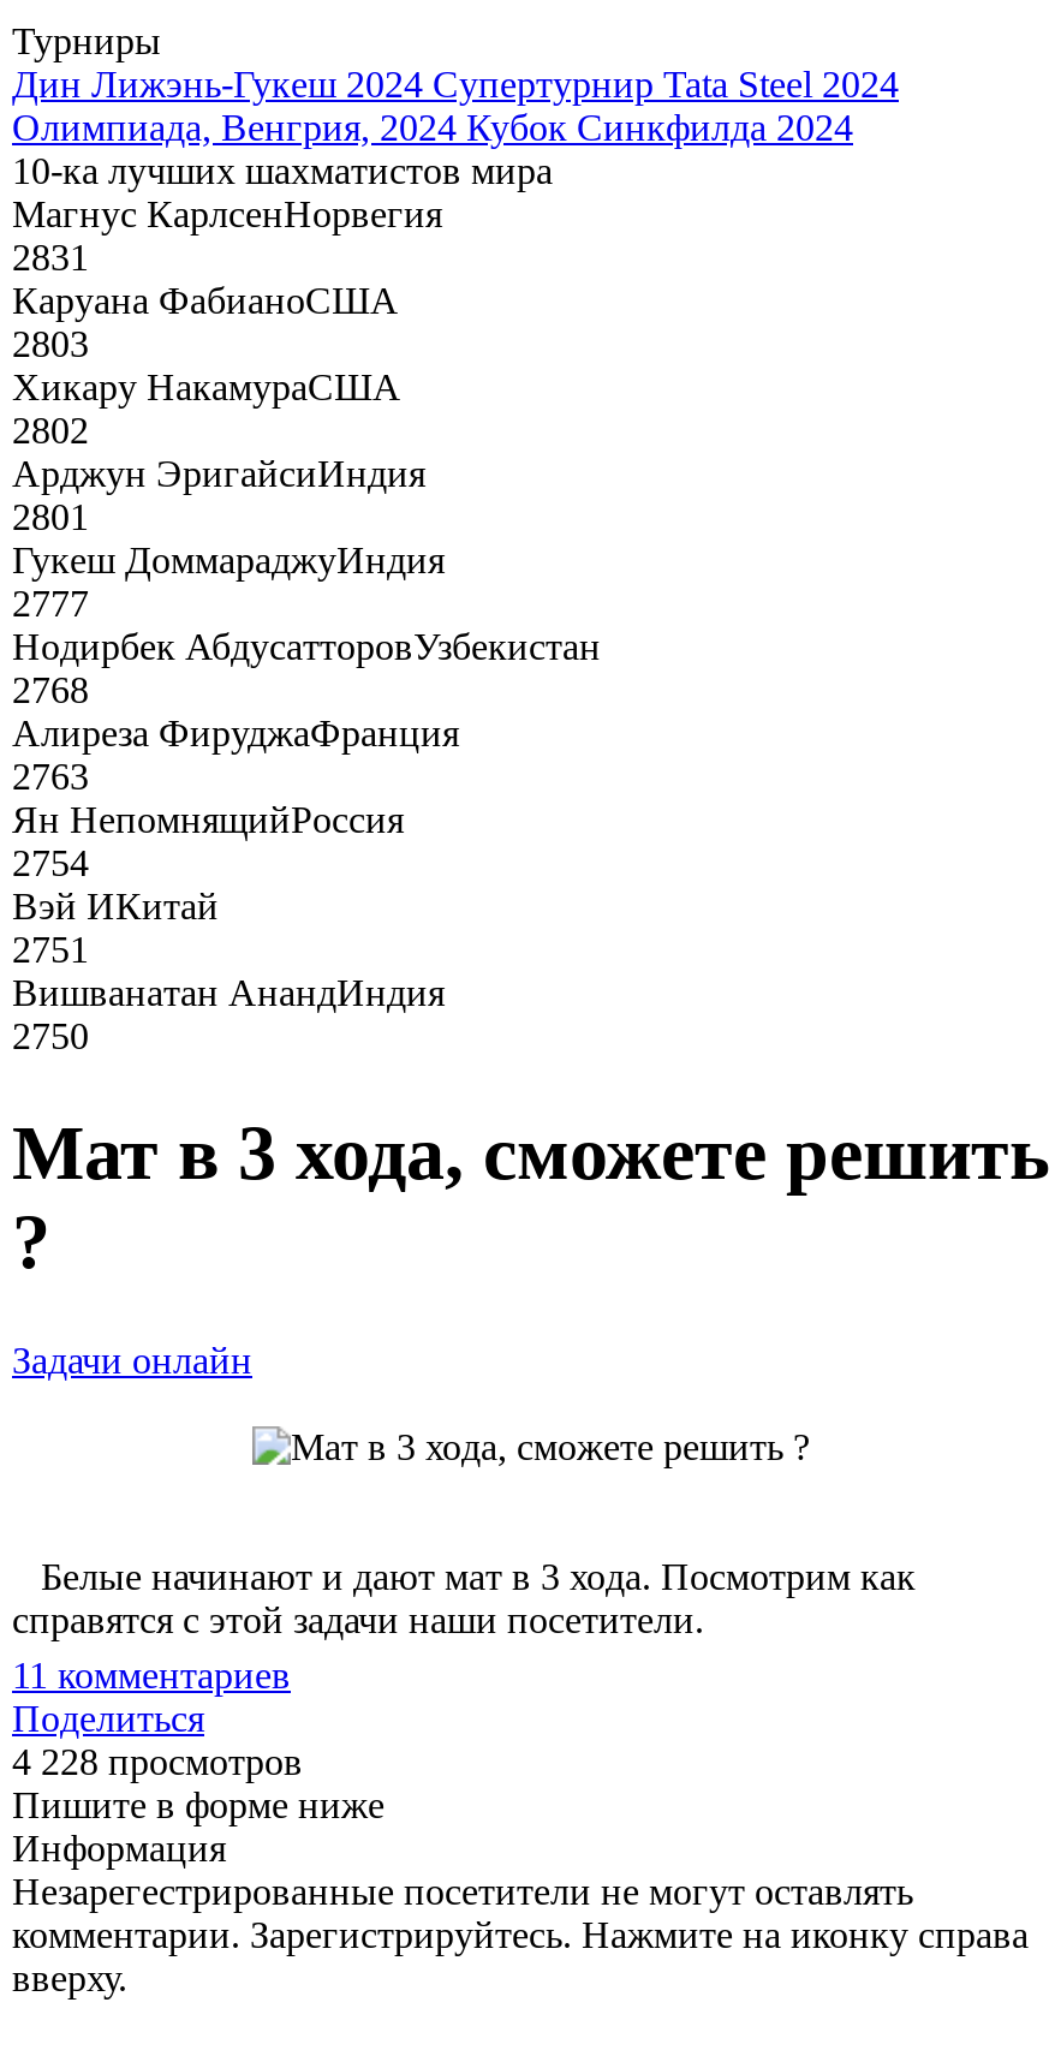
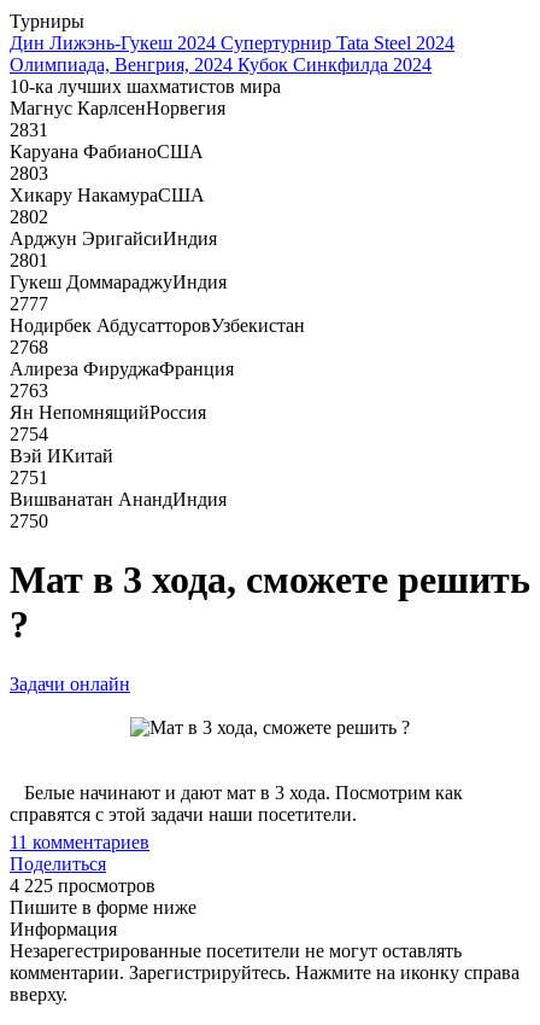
- 4 228 просмотров
+ 4 225 просмотров
